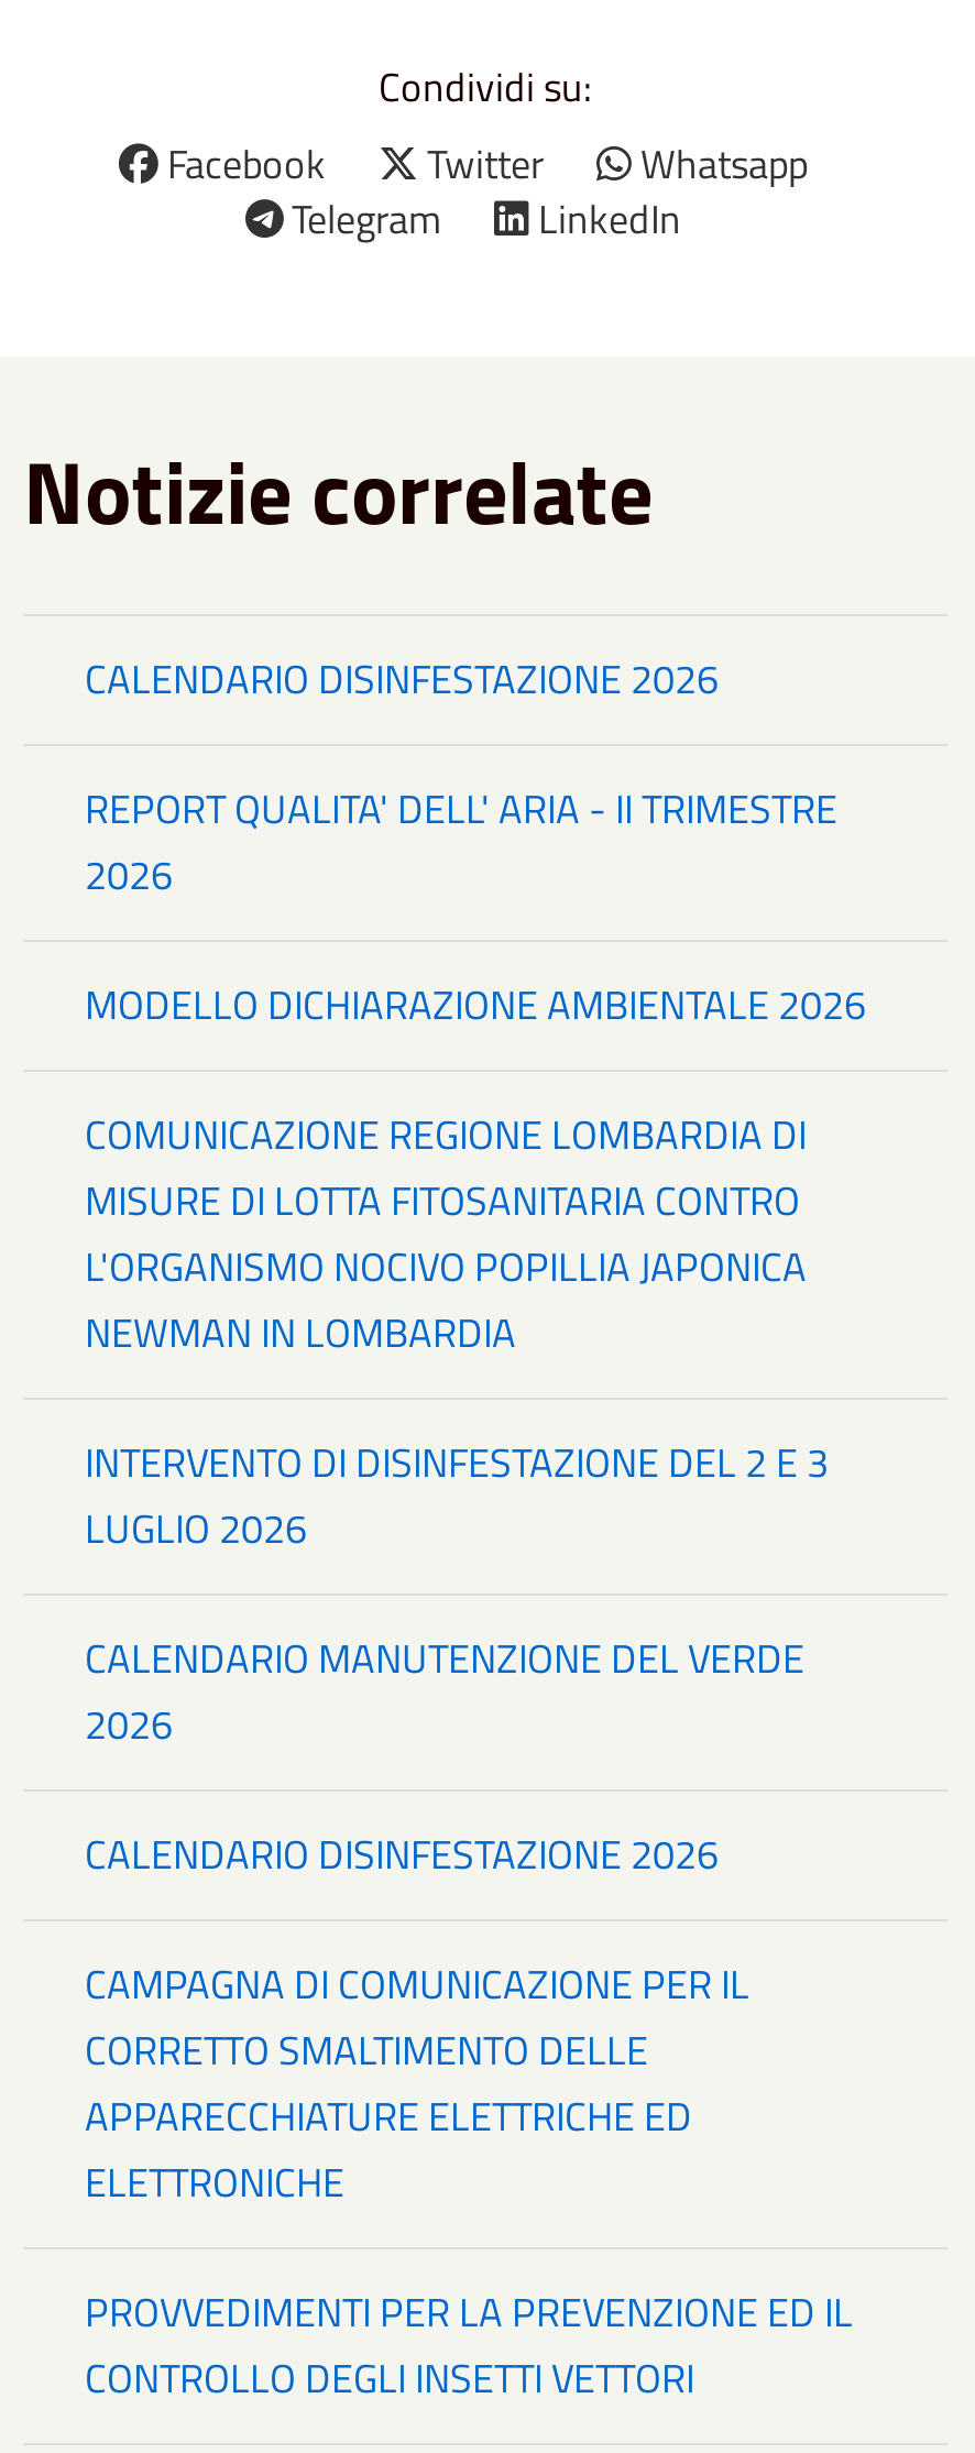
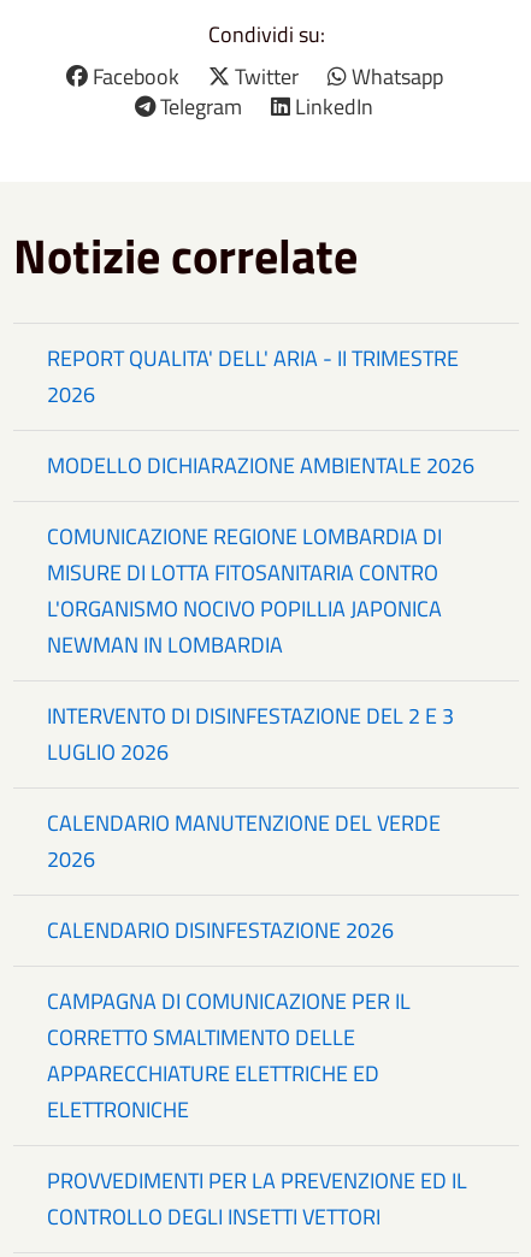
- CALENDARIO DISINFESTAZIONE 2026
